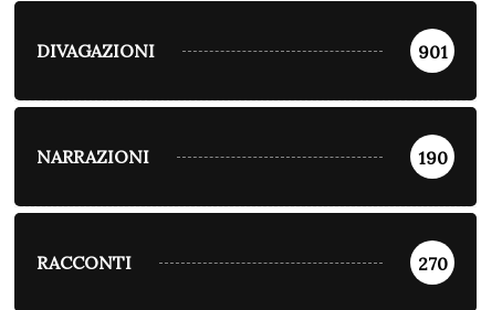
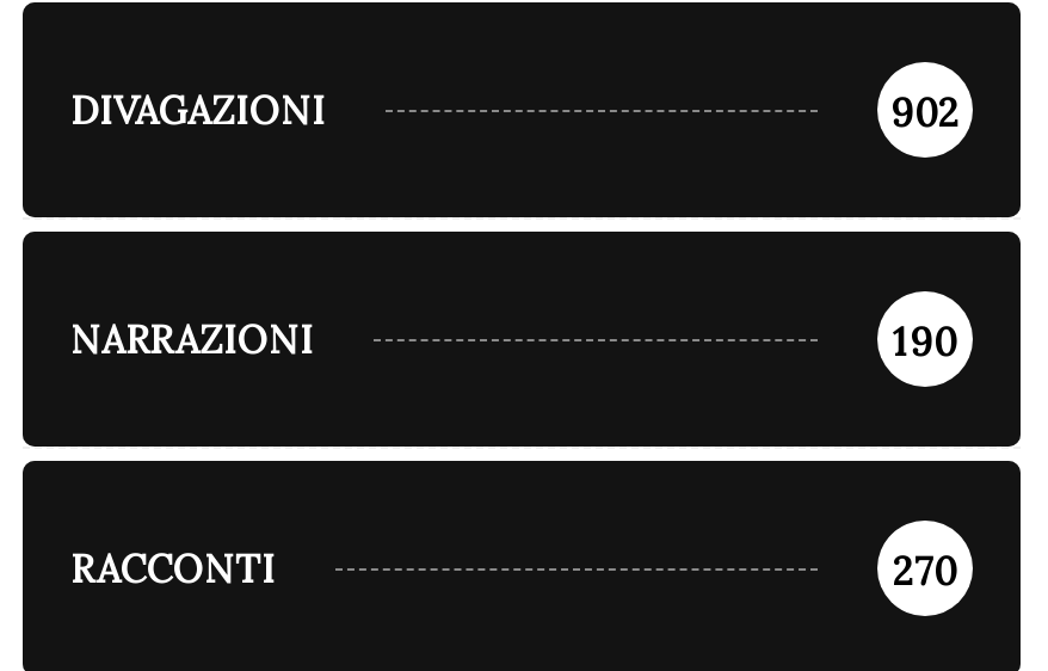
- 901
+ 902
